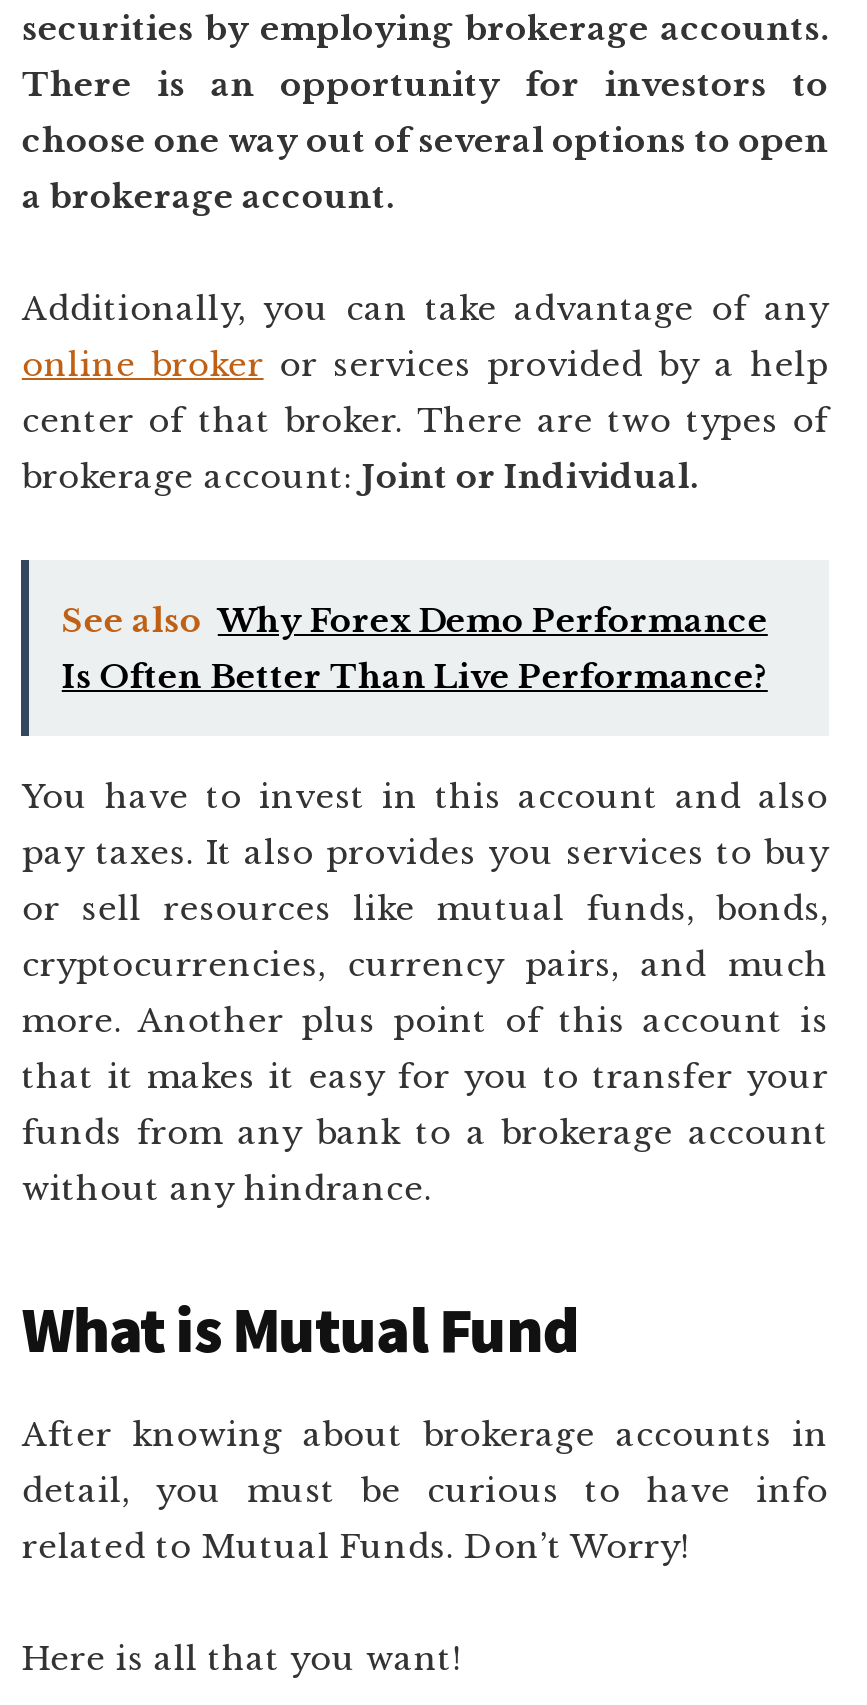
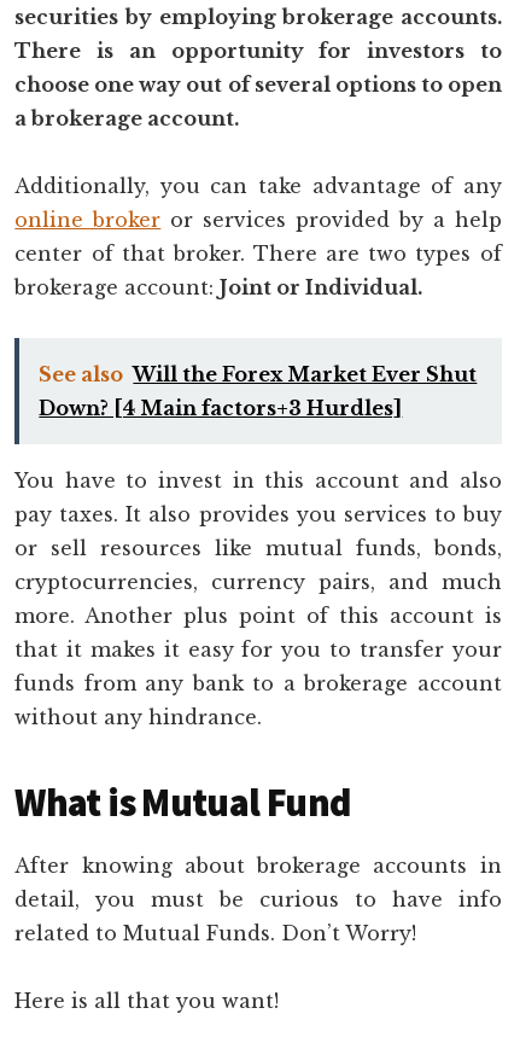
- See also Why Forex Demo Performance
- Is Often Better Than Live Performance?
+ See also Will the Forex Market Ever Shut
+ Down? [4 Main factors+3 Hurdles]
